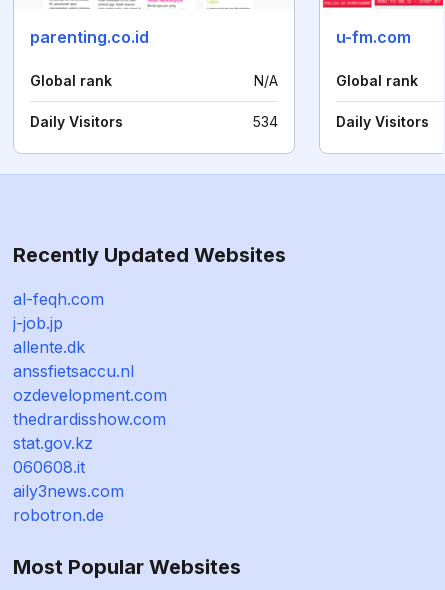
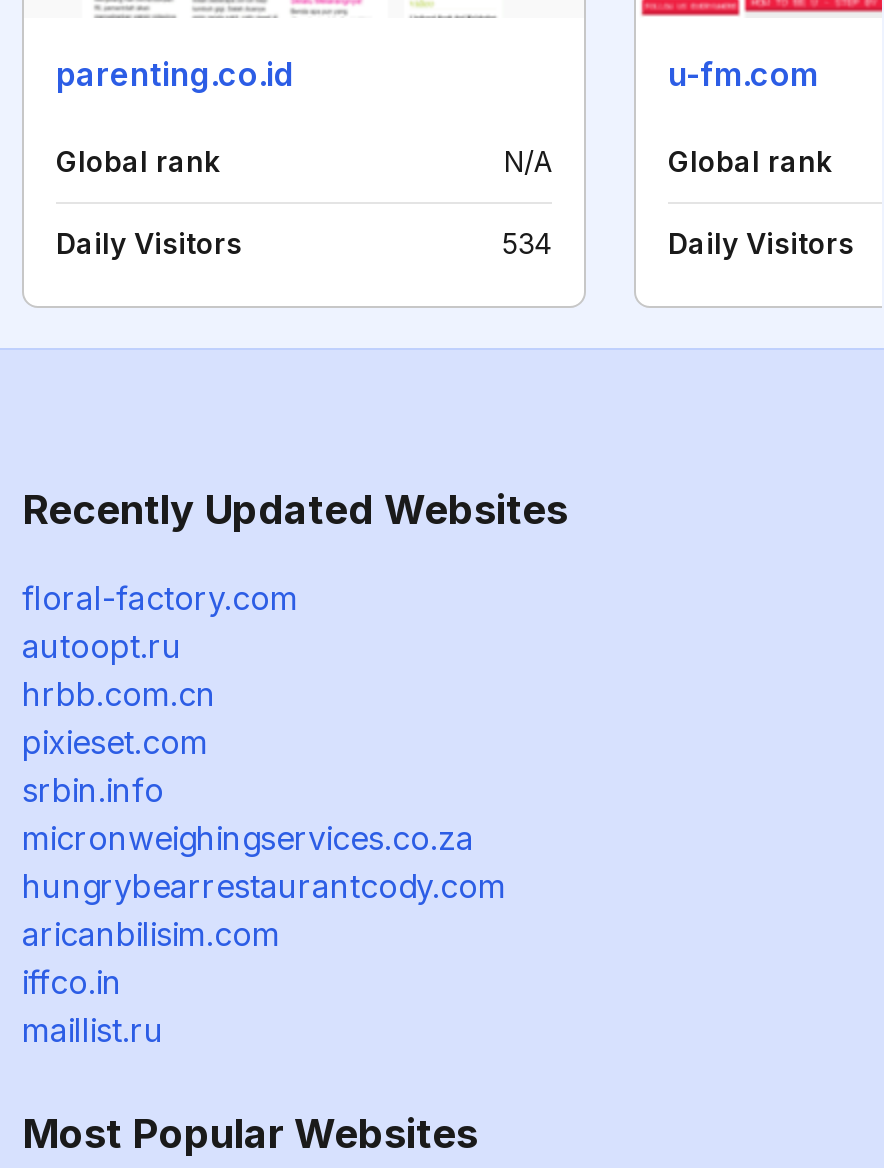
- al-feqh.com
- j-job.jp
- allente.dk
- anssfietsaccu.nl
- ozdevelopment.com
- thedrardisshow.com
- stat.gov.kz
- 060608.it
- aily3news.com
- robotron.de
+ floral-factory.com
+ autoopt.ru
+ hrbb.com.cn
+ pixieset.com
+ srbin.info
+ micronweighingservices.co.za
+ hungrybearrestaurantcody.com
+ aricanbilisim.com
+ iffco.in
+ maillist.ru
